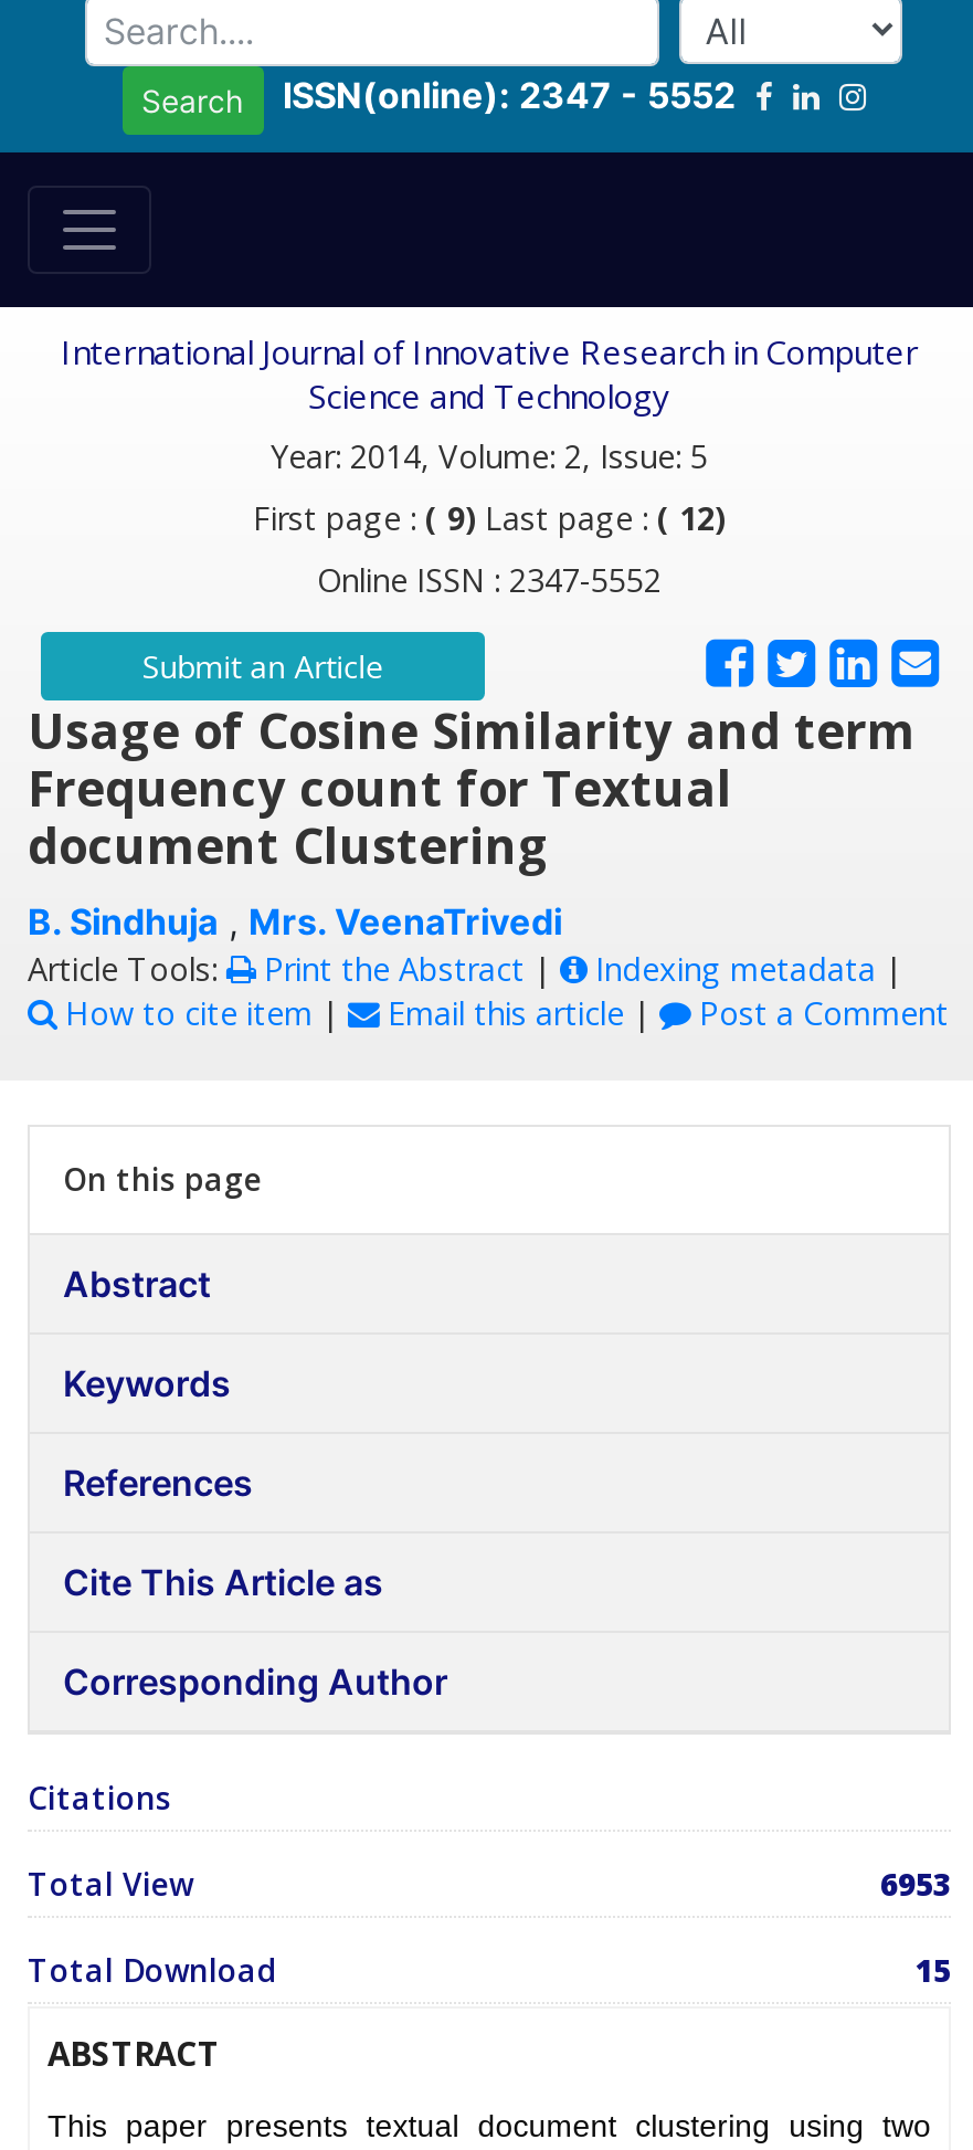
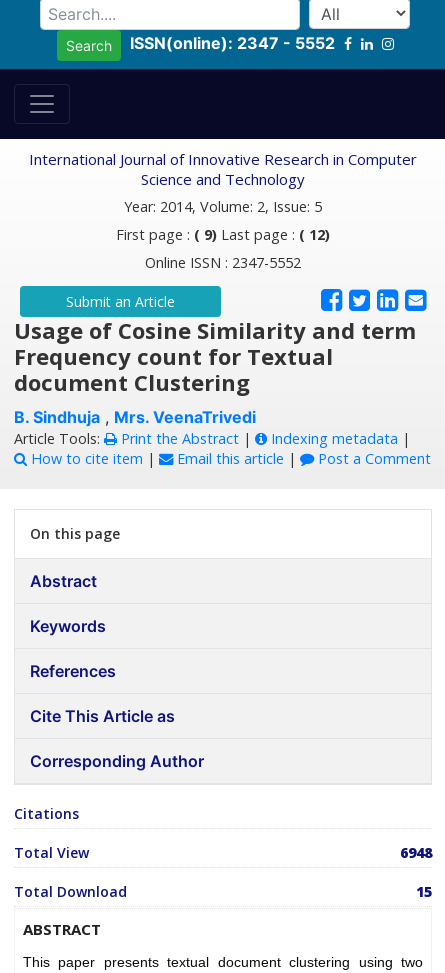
- 6953
+ 6948
